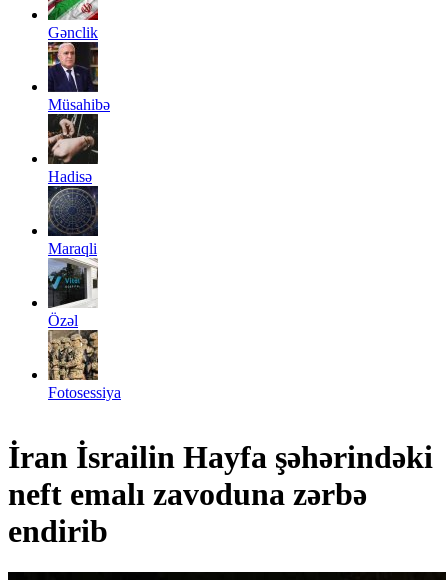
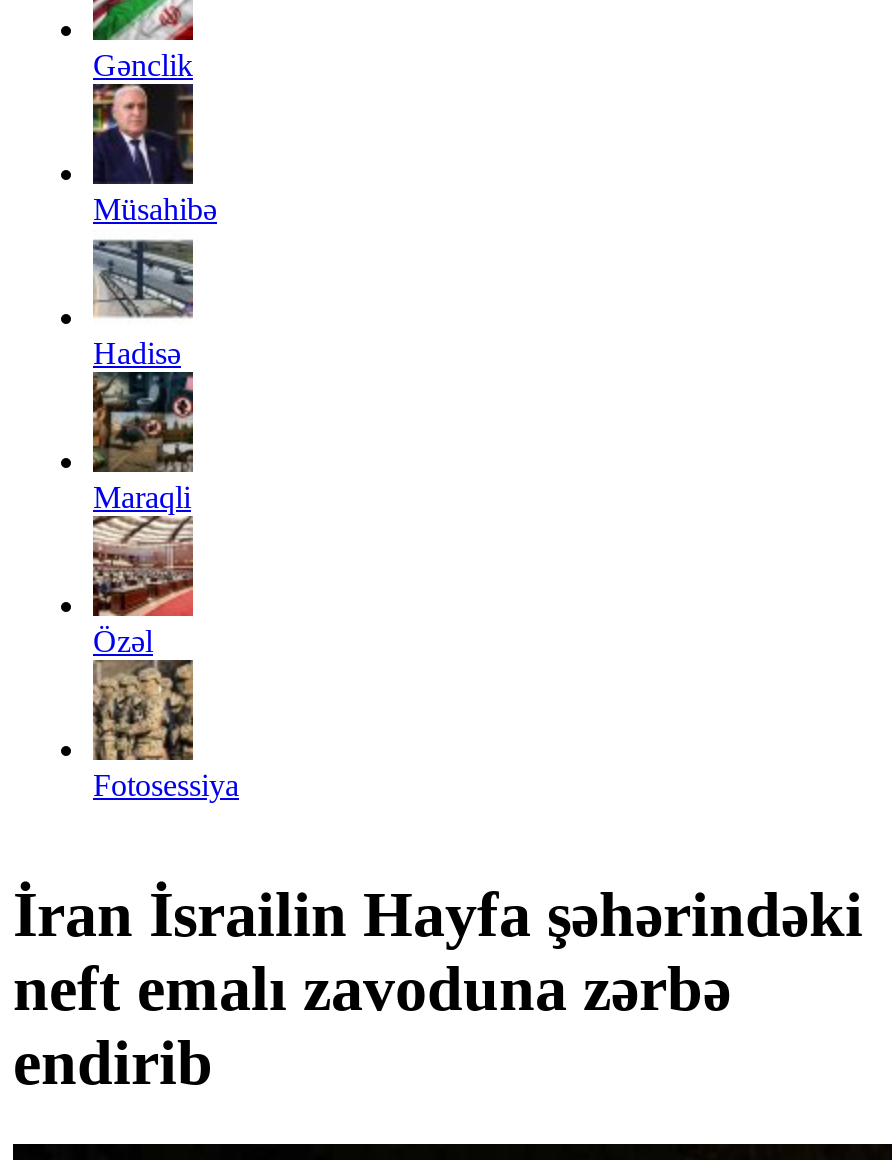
- [image]
+ [image]

- [image]
+ [image]

- [image]
+ [image]
